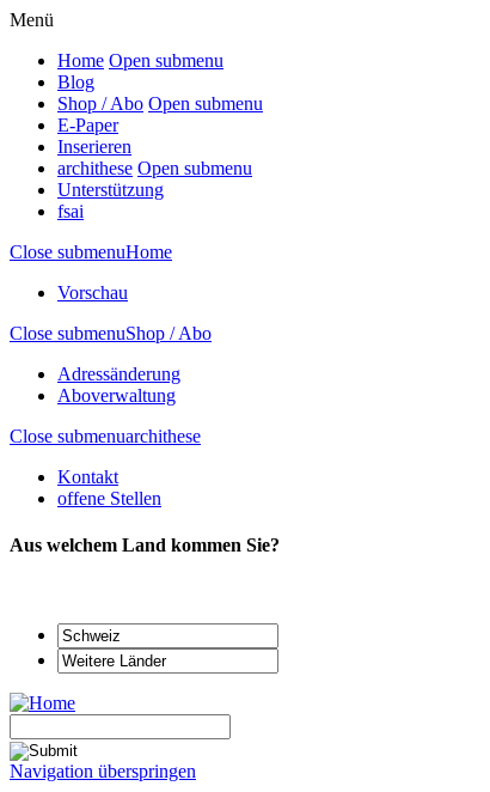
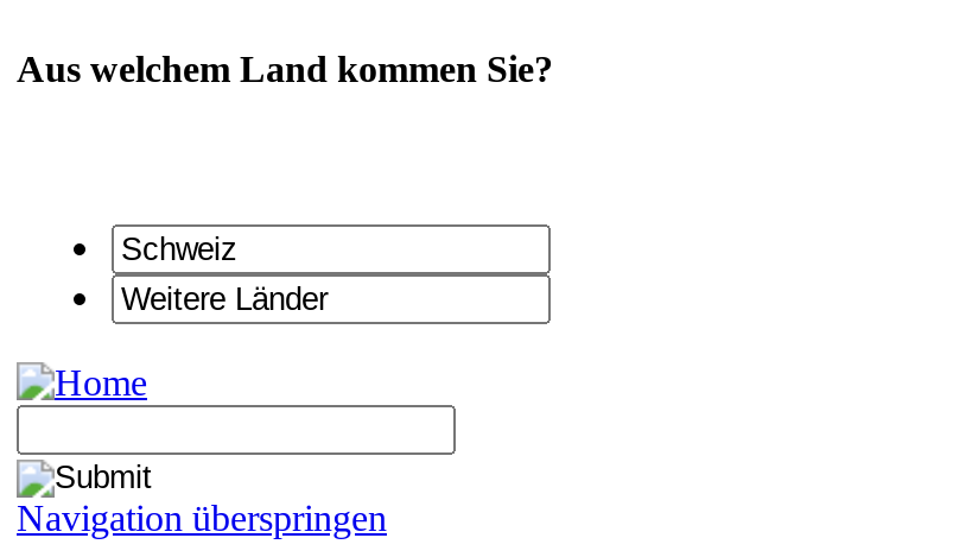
- Menü
- Home Open submenu
- Blog
- Shop / Abo Open submenu
- E-Paper
- Inserieren
- archithese Open submenu
- Unterstützung
- fsai
- Close submenuHome
- Vorschau
- Close submenuShop / Abo
- Adressänderung
- Aboverwaltung
- Close submenuarchithese
- Kontakt
- offene Stellen
